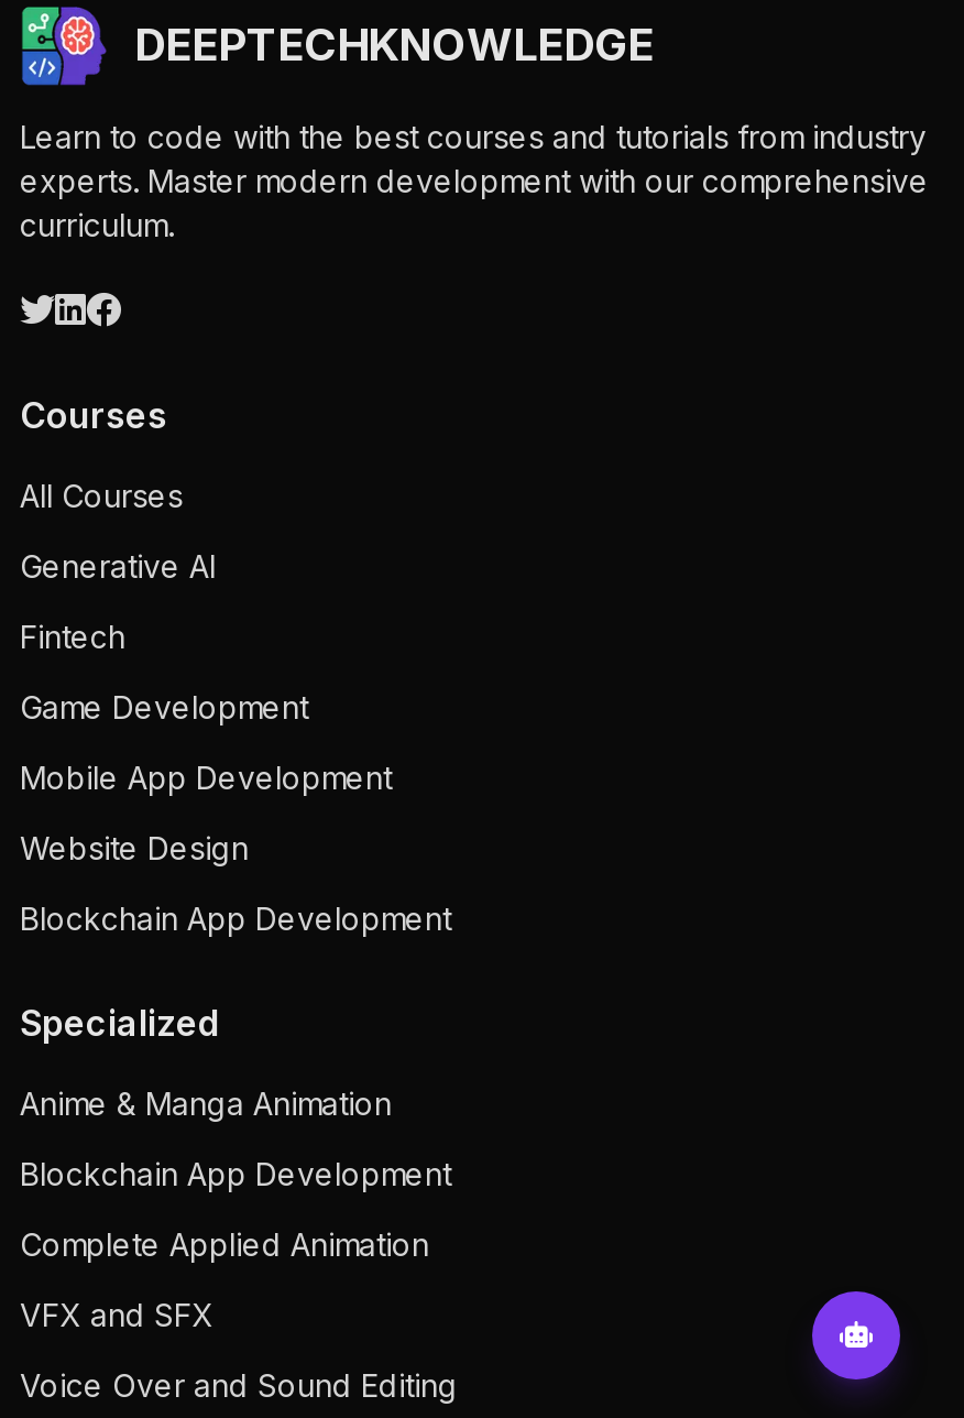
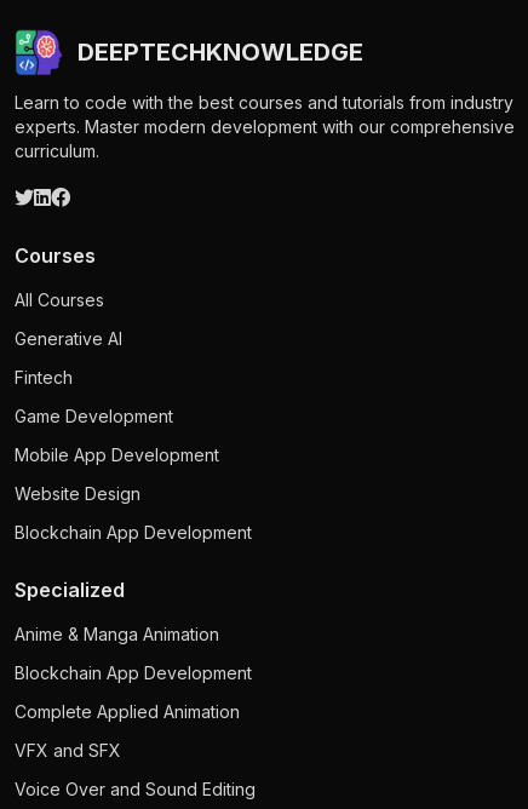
- [image]
